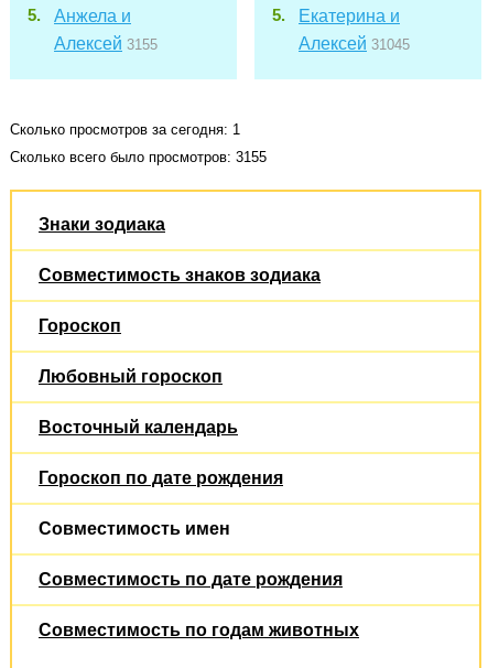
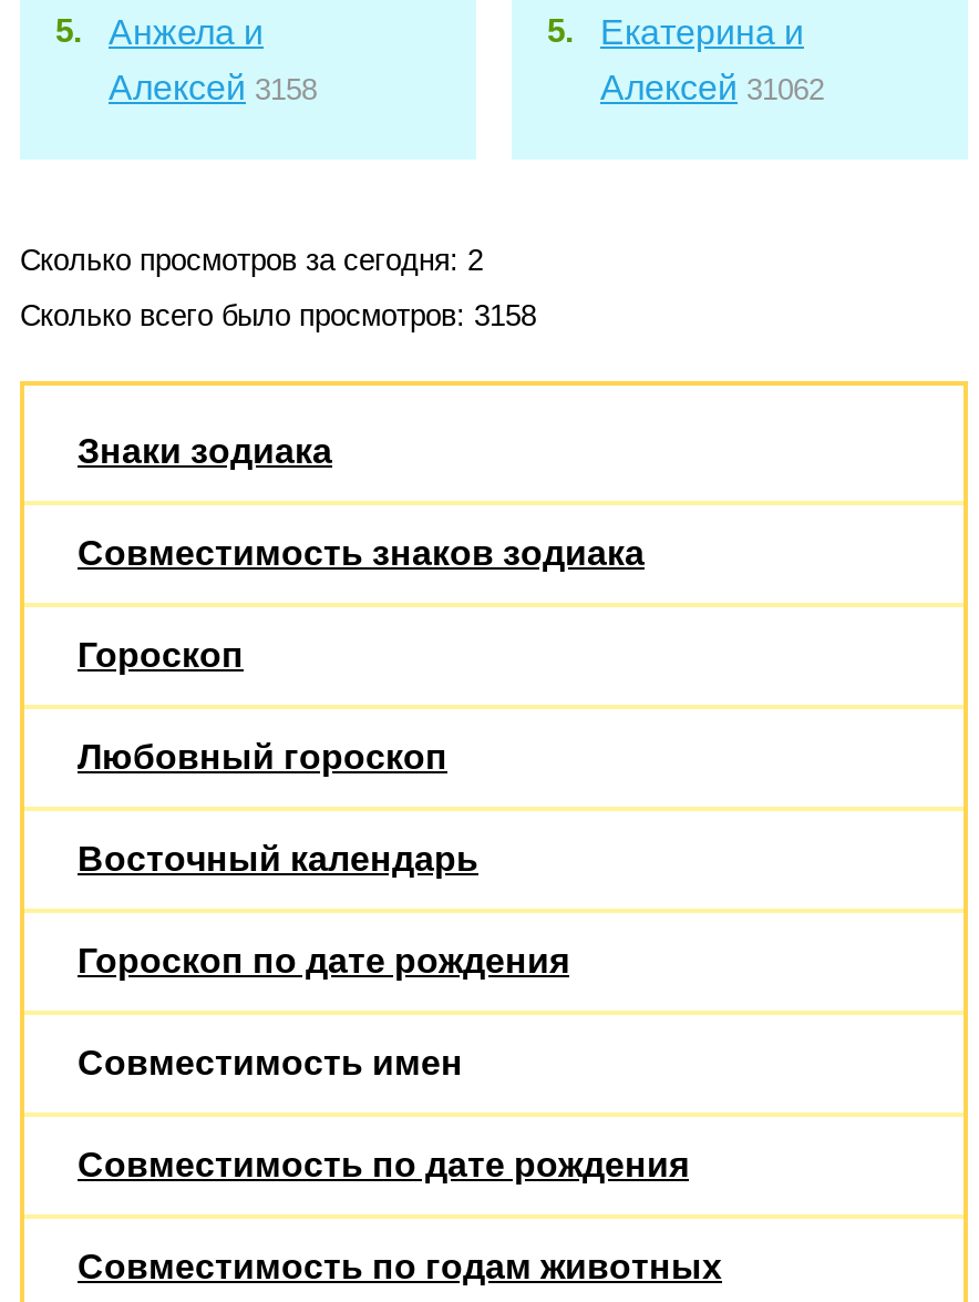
- Алексей 3155
+ Алексей 3158

- Алексей 31045
+ Алексей 31062

- Сколько просмотров за сегодня: 1
+ Сколько просмотров за сегодня: 2

- Сколько всего было просмотров: 3155
+ Сколько всего было просмотров: 3158
